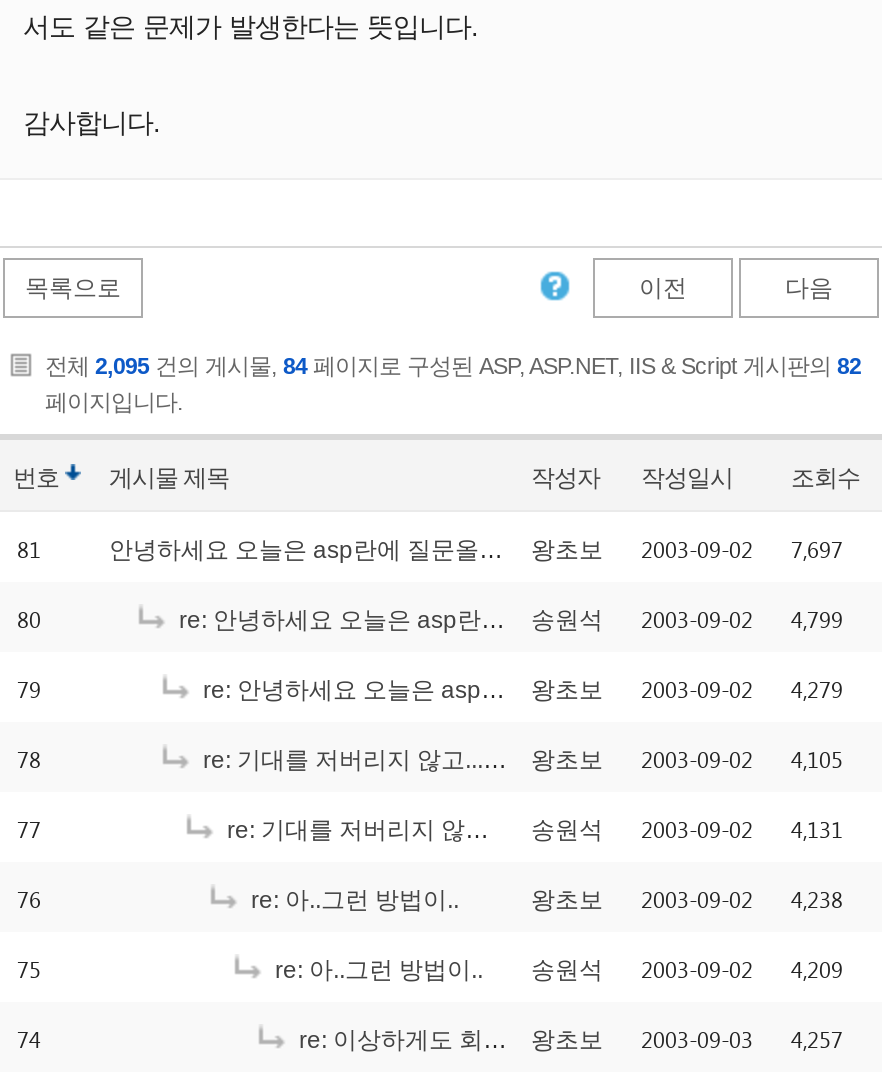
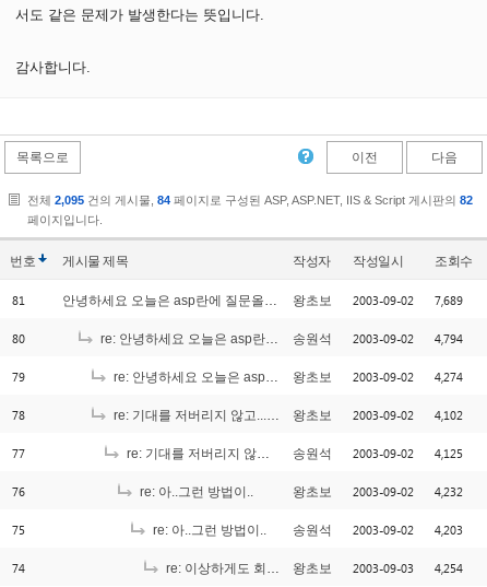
- 7,697
+ 7,689

- 4,799
+ 4,794

- 4,279
+ 4,274

- 4,105
+ 4,102

- 송원석 2003-09-02 4,131
+ 송원석 2003-09-02 4,125

- 왕초보 2003-09-02 4,238
+ 왕초보 2003-09-02 4,232

- re: 아..그런 방법이.. 송원석 2003-09-02 4,209
+ re: 아..그런 방법이.. 송원석 2003-09-02 4,203

- 4,257
+ 4,254
